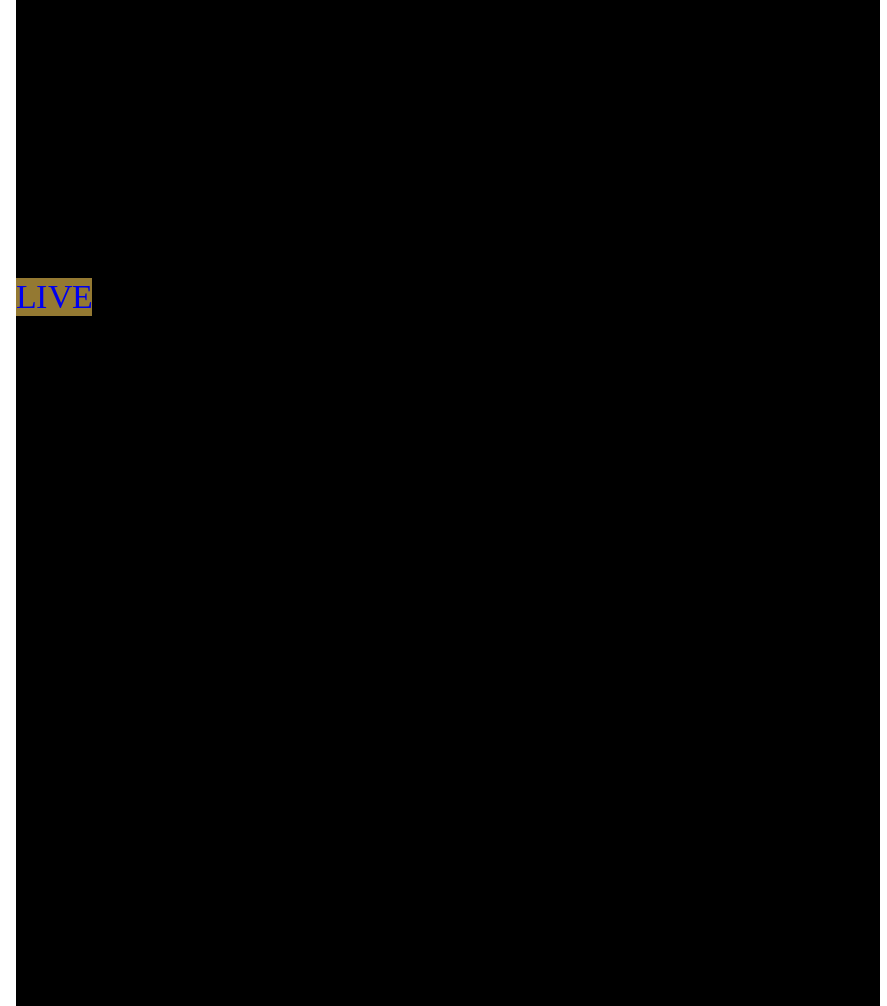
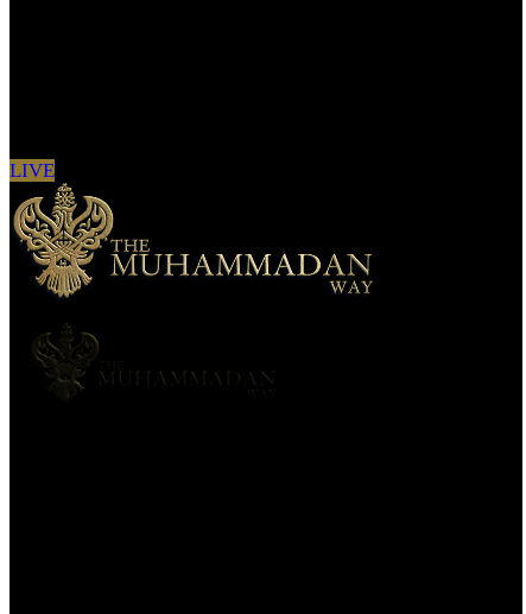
+ [image]
